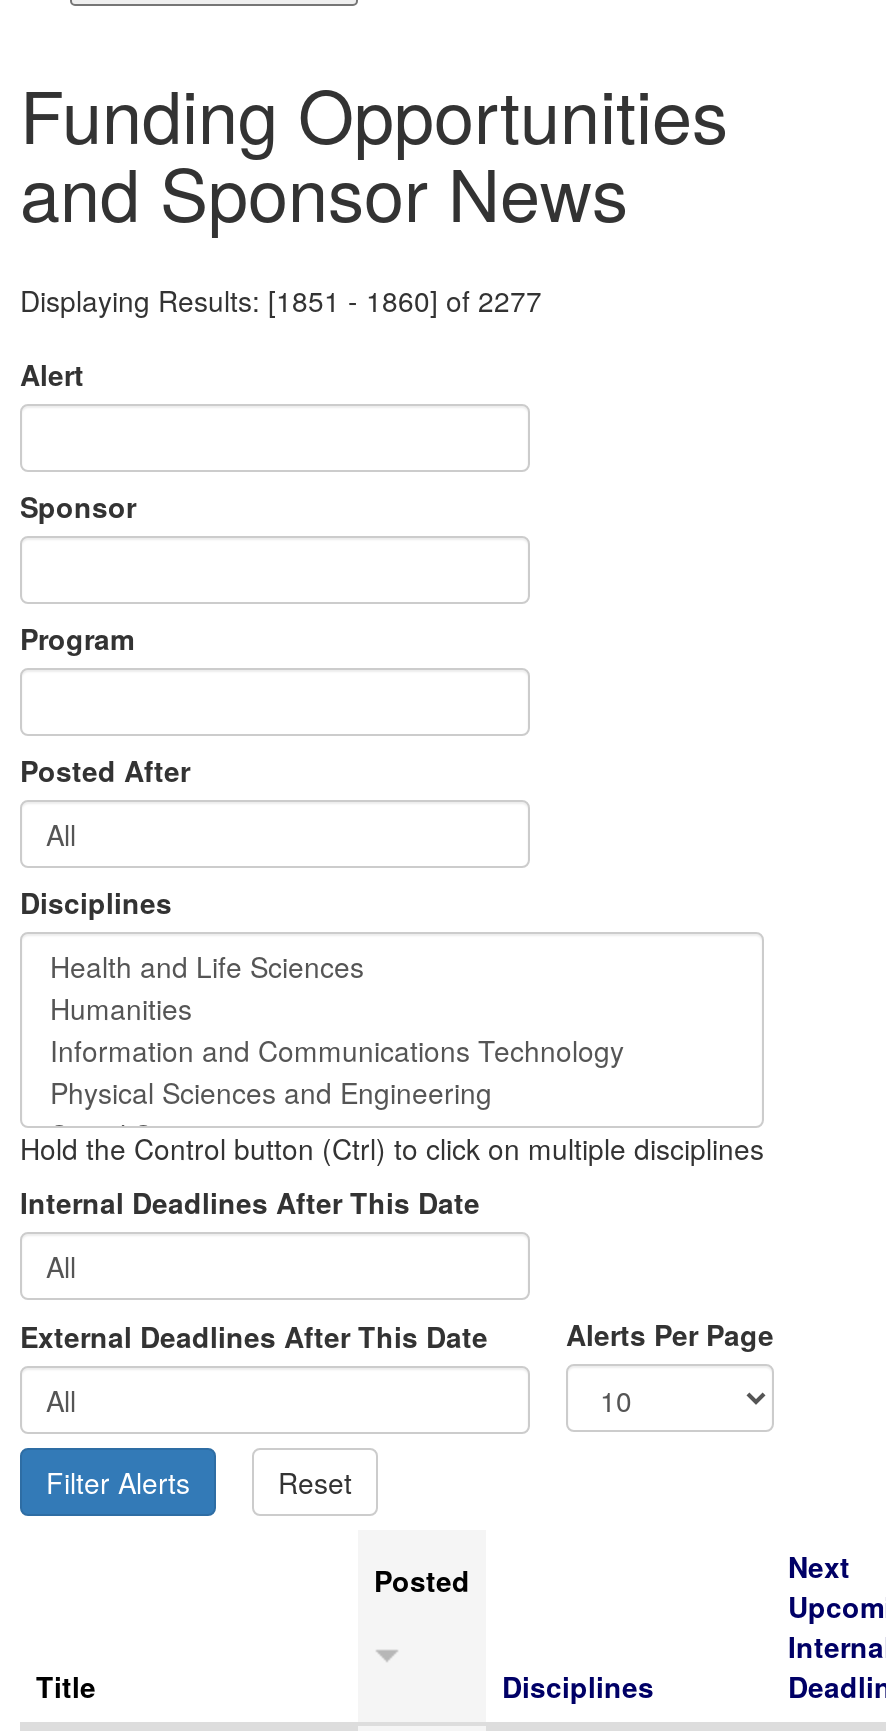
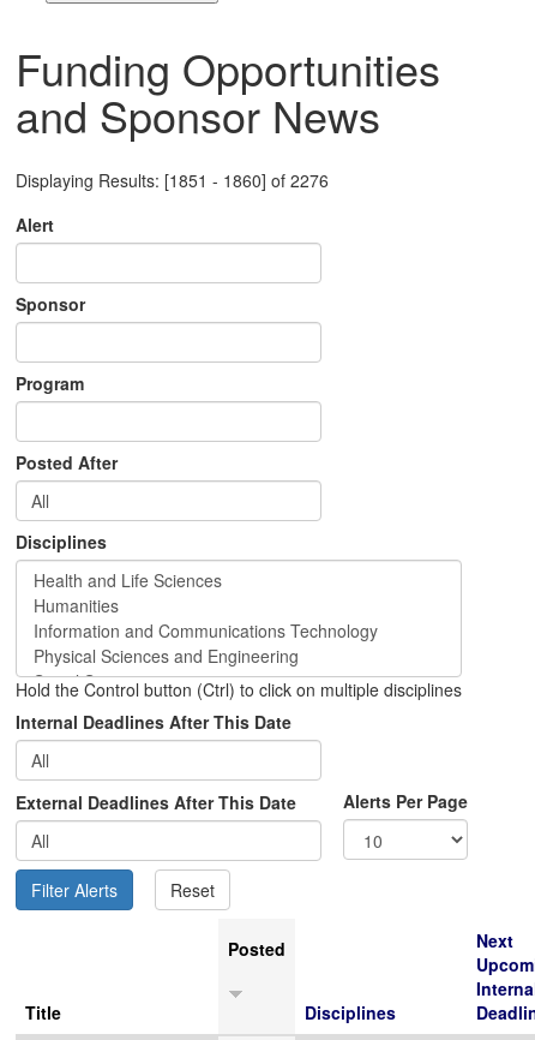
- Displaying Results: [1851 - 1860] of 2277
+ Displaying Results: [1851 - 1860] of 2276
